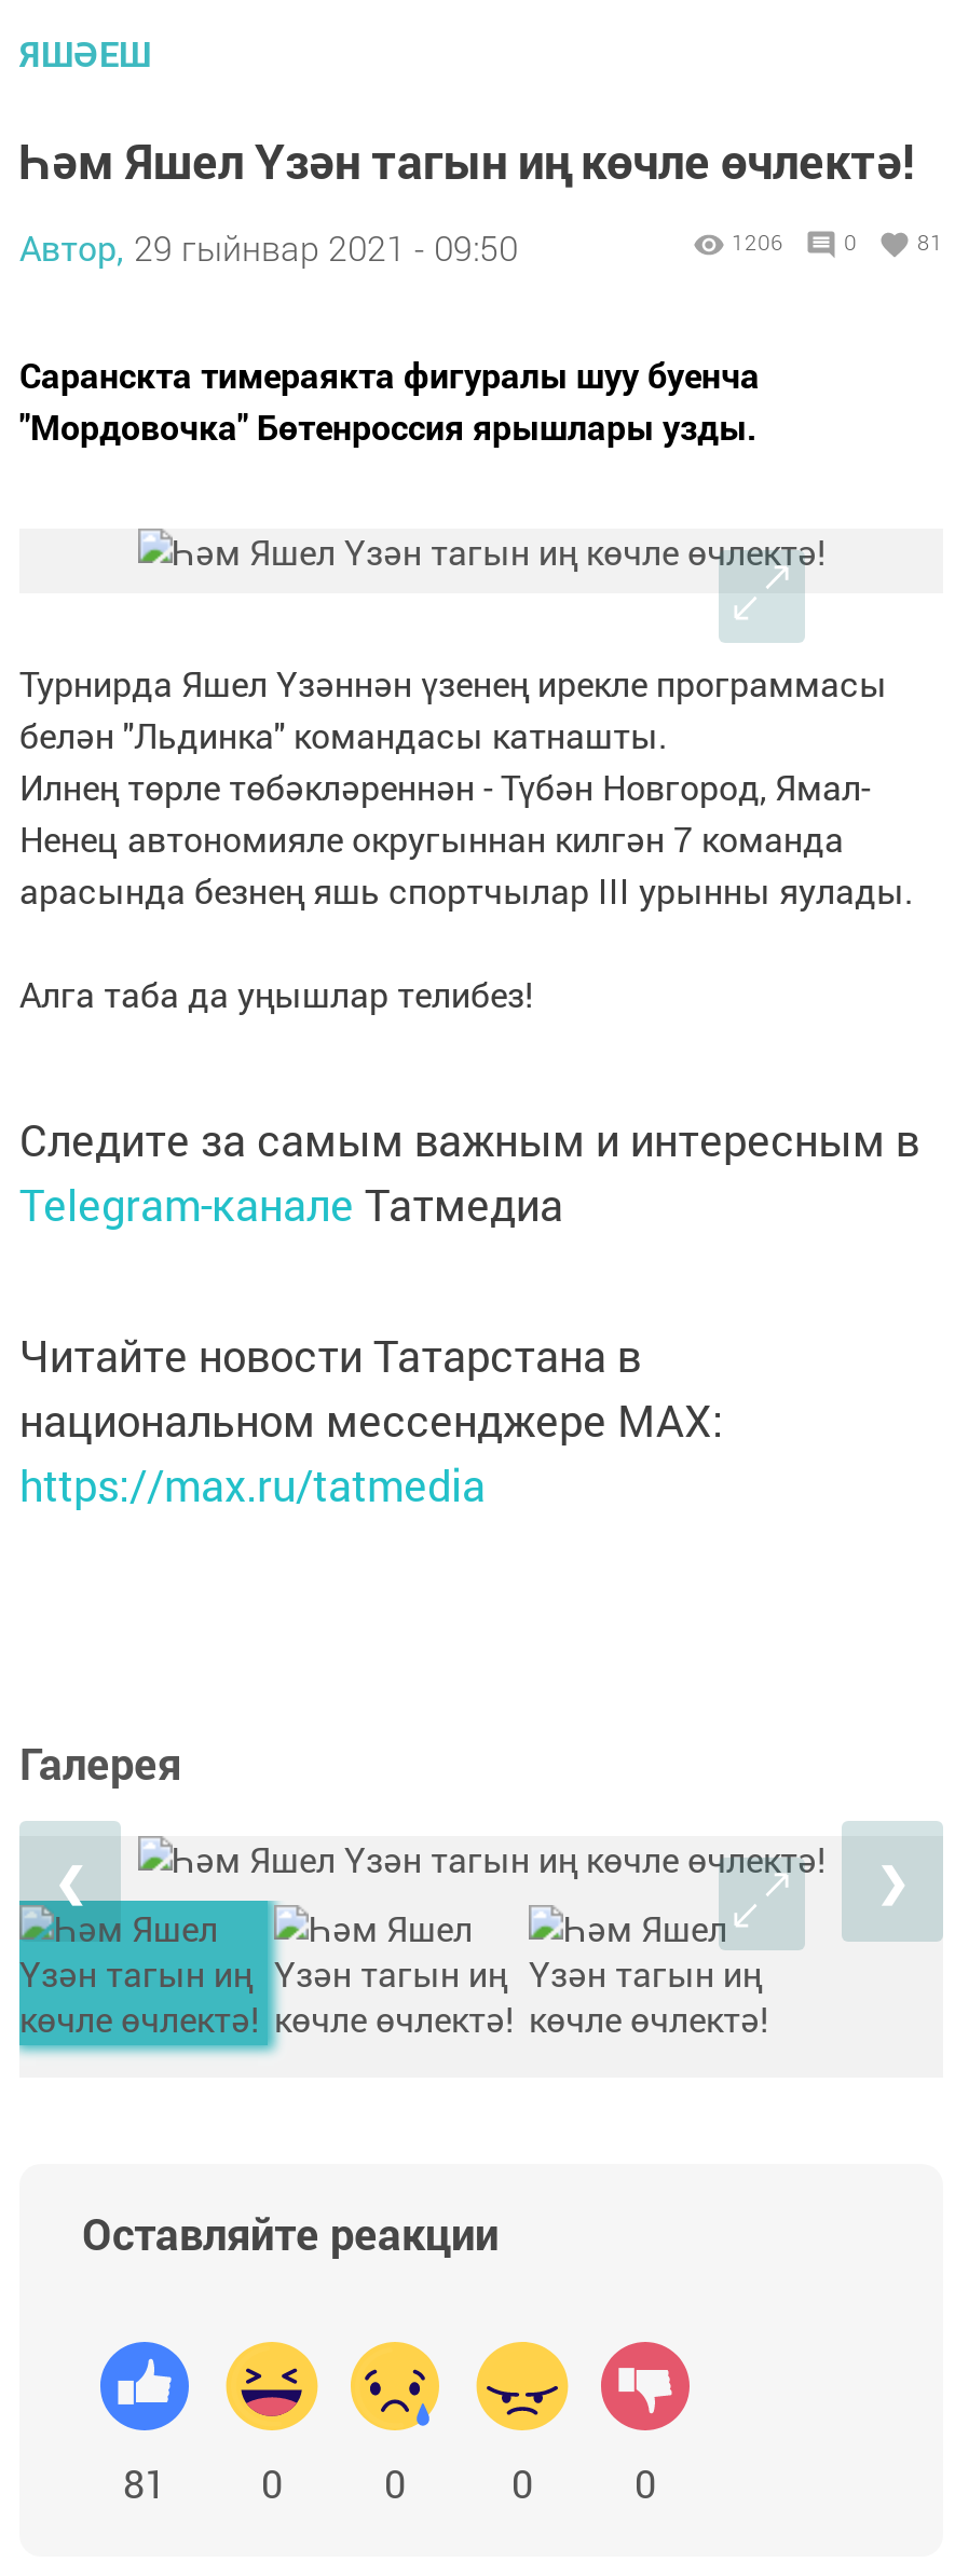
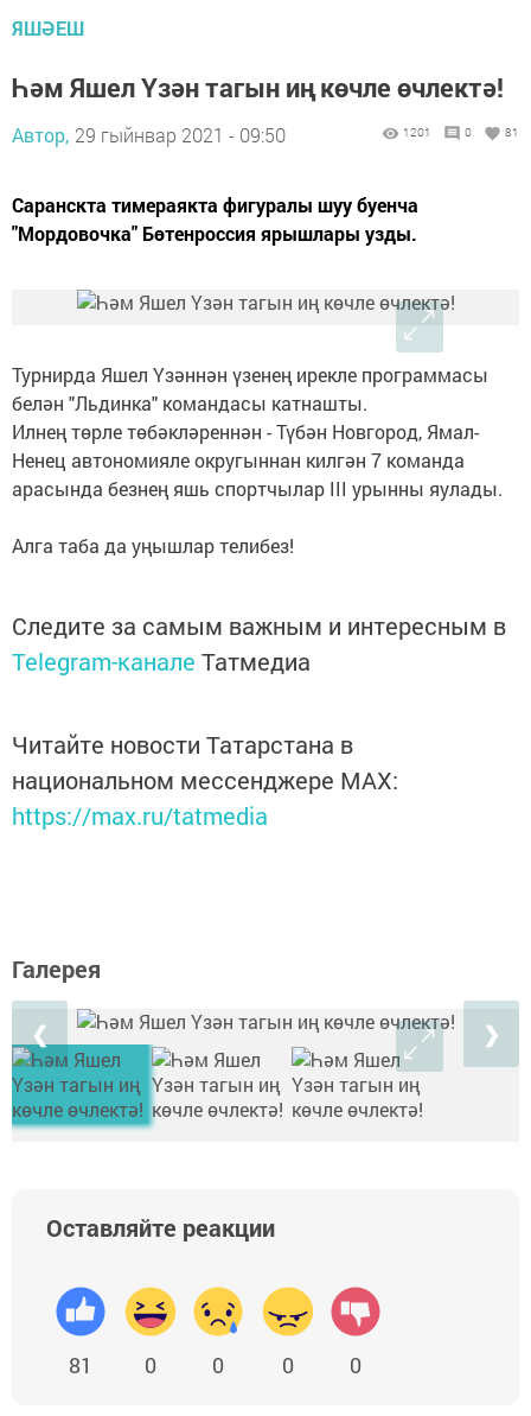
- 1206
+ 1201
